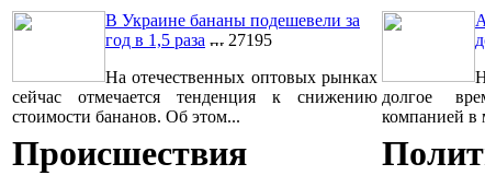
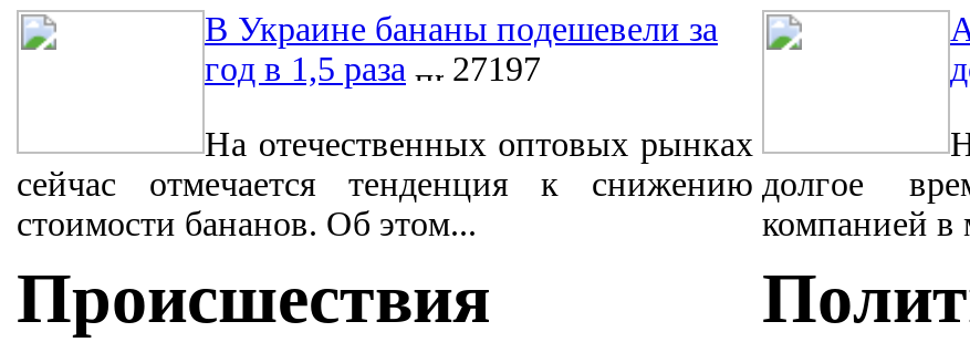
- год в 1,5 раза 27195
+ год в 1,5 раза 27197
